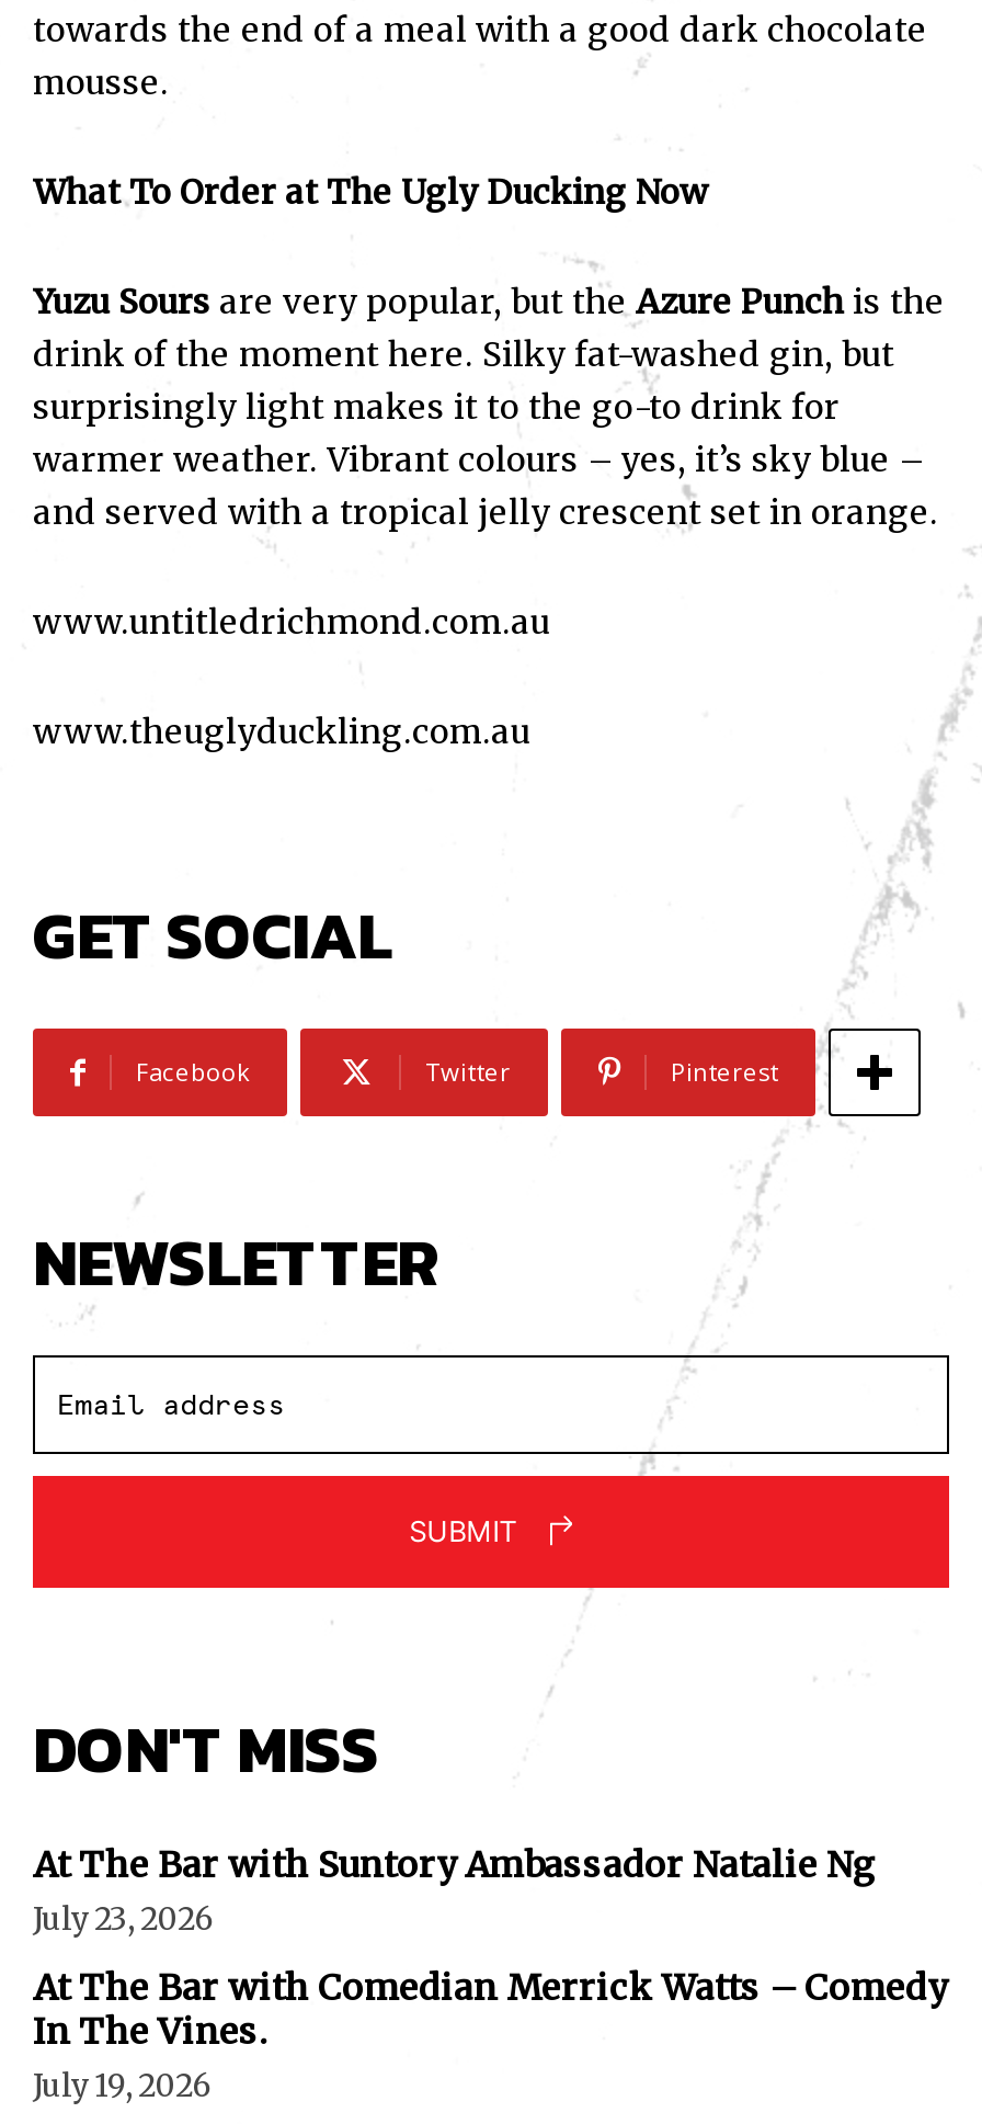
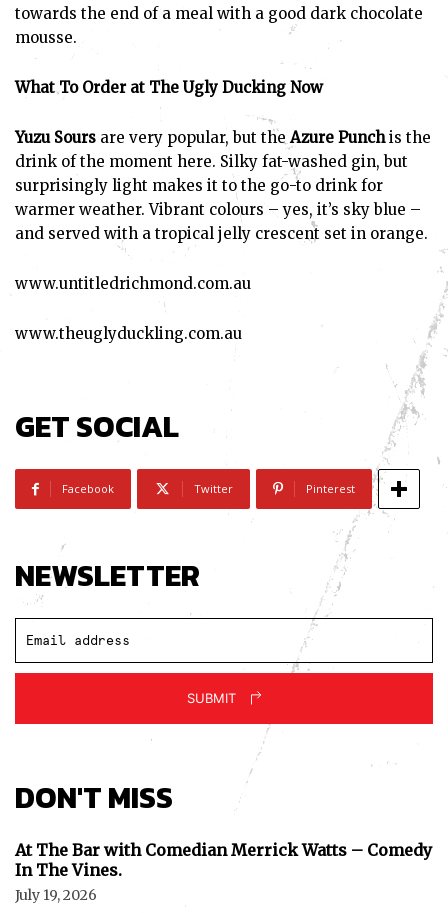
- At The Bar with Suntory Ambassador Natalie Ng
- July 23, 2026
